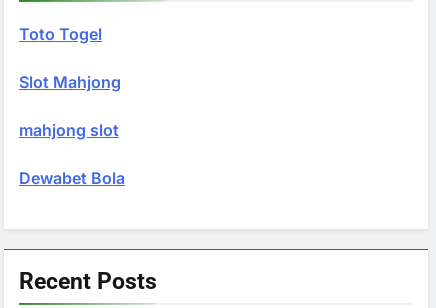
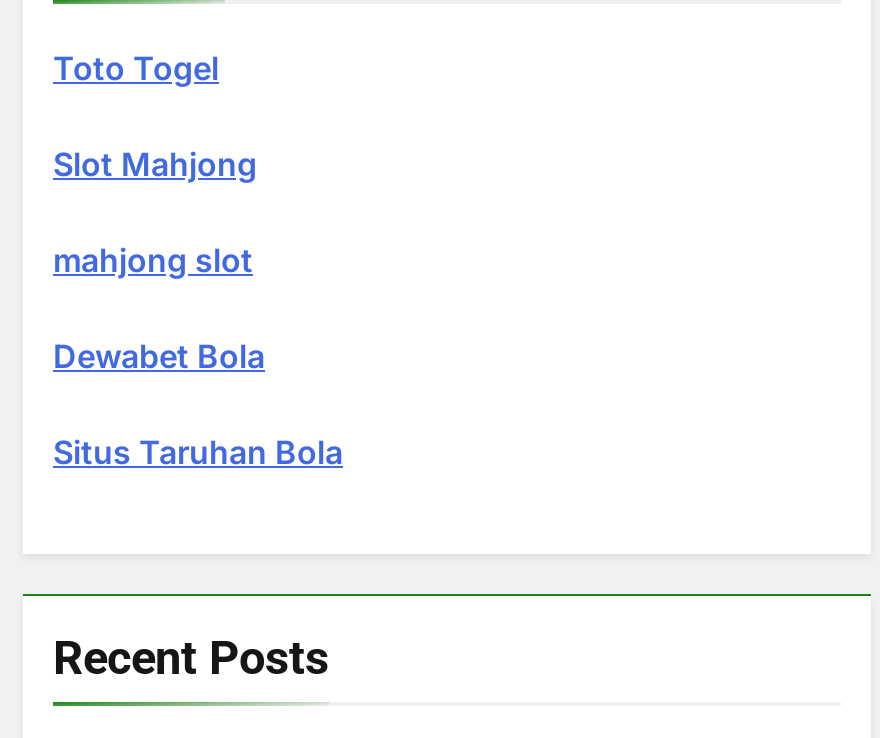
+ Situs Taruhan Bola
